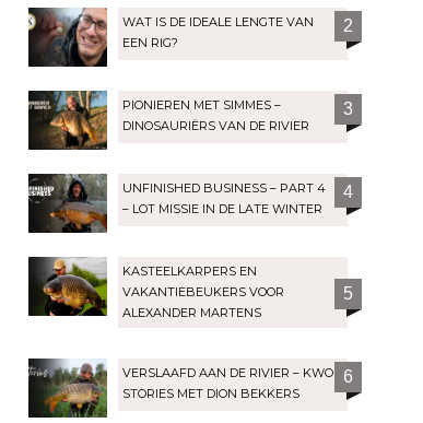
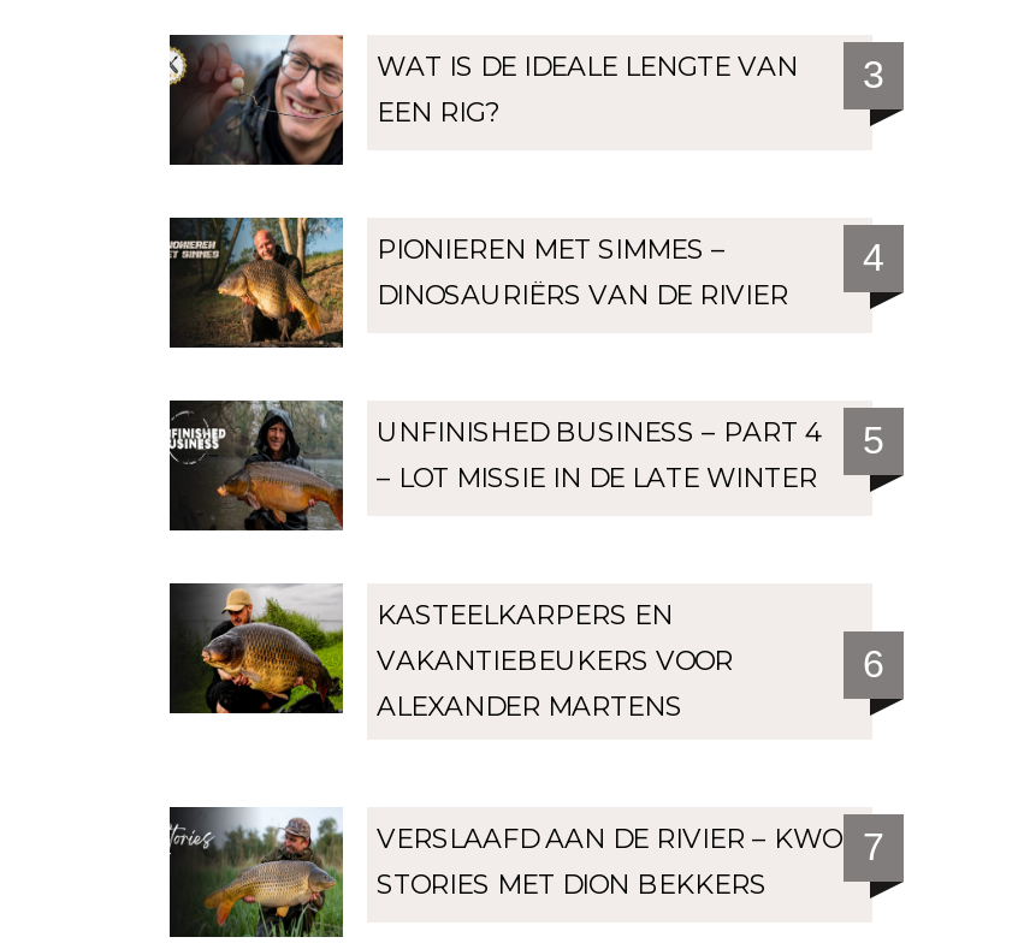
- WAT IS DE IDEALE LENGTE VAN 2
+ WAT IS DE IDEALE LENGTE VAN 3

- 3
+ 4

- UNFINISHED BUSINESS – PART 4 4
+ UNFINISHED BUSINESS – PART 4 5

- 5
+ 6

- VERSLAAFD AAN DE RIVIER – KWO 6
+ VERSLAAFD AAN DE RIVIER – KWO 7
